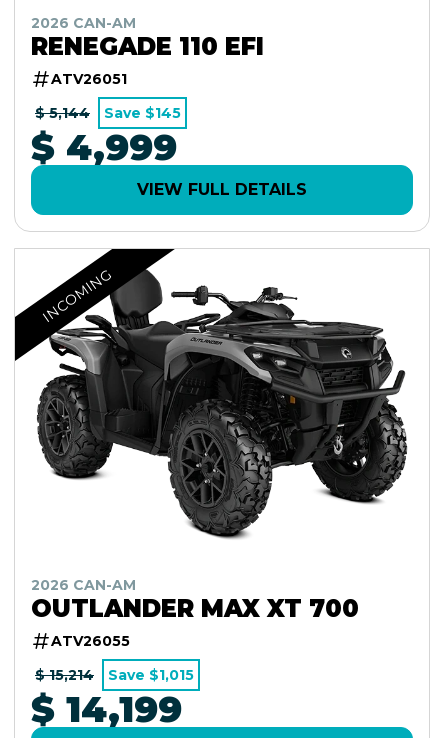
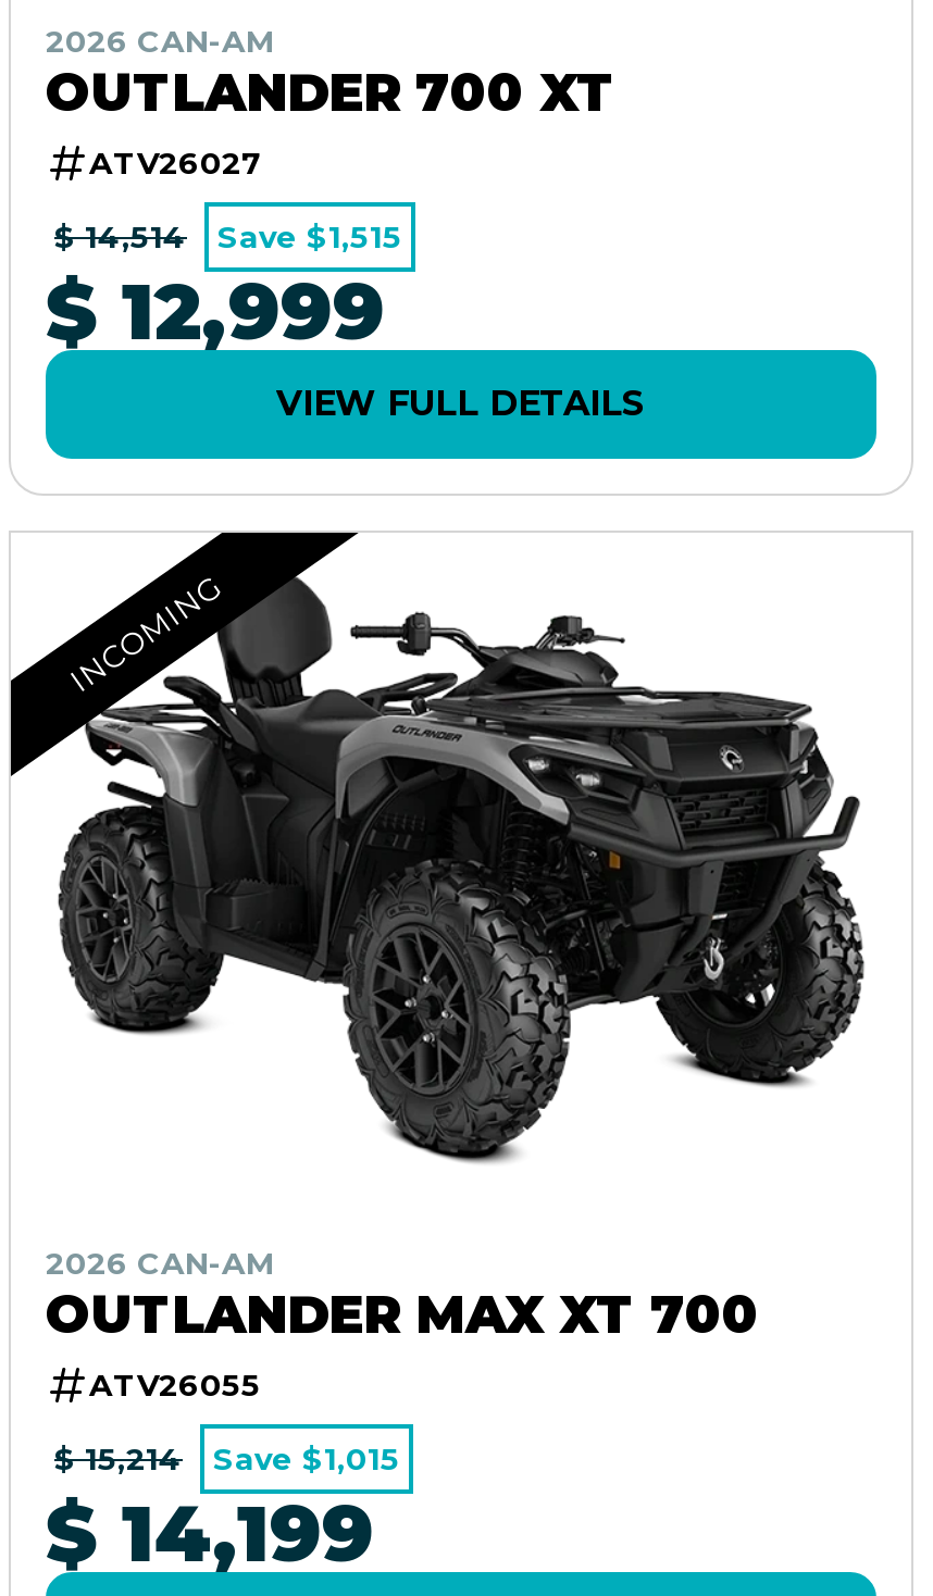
- RENEGADE 110 EFI
- ATV26051
+ OUTLANDER 700 XT
+ ATV26027

- $ 5,144
- Save $145
- $ 4,999
+ $ 14,514
+ Save $1,515
+ $ 12,999
